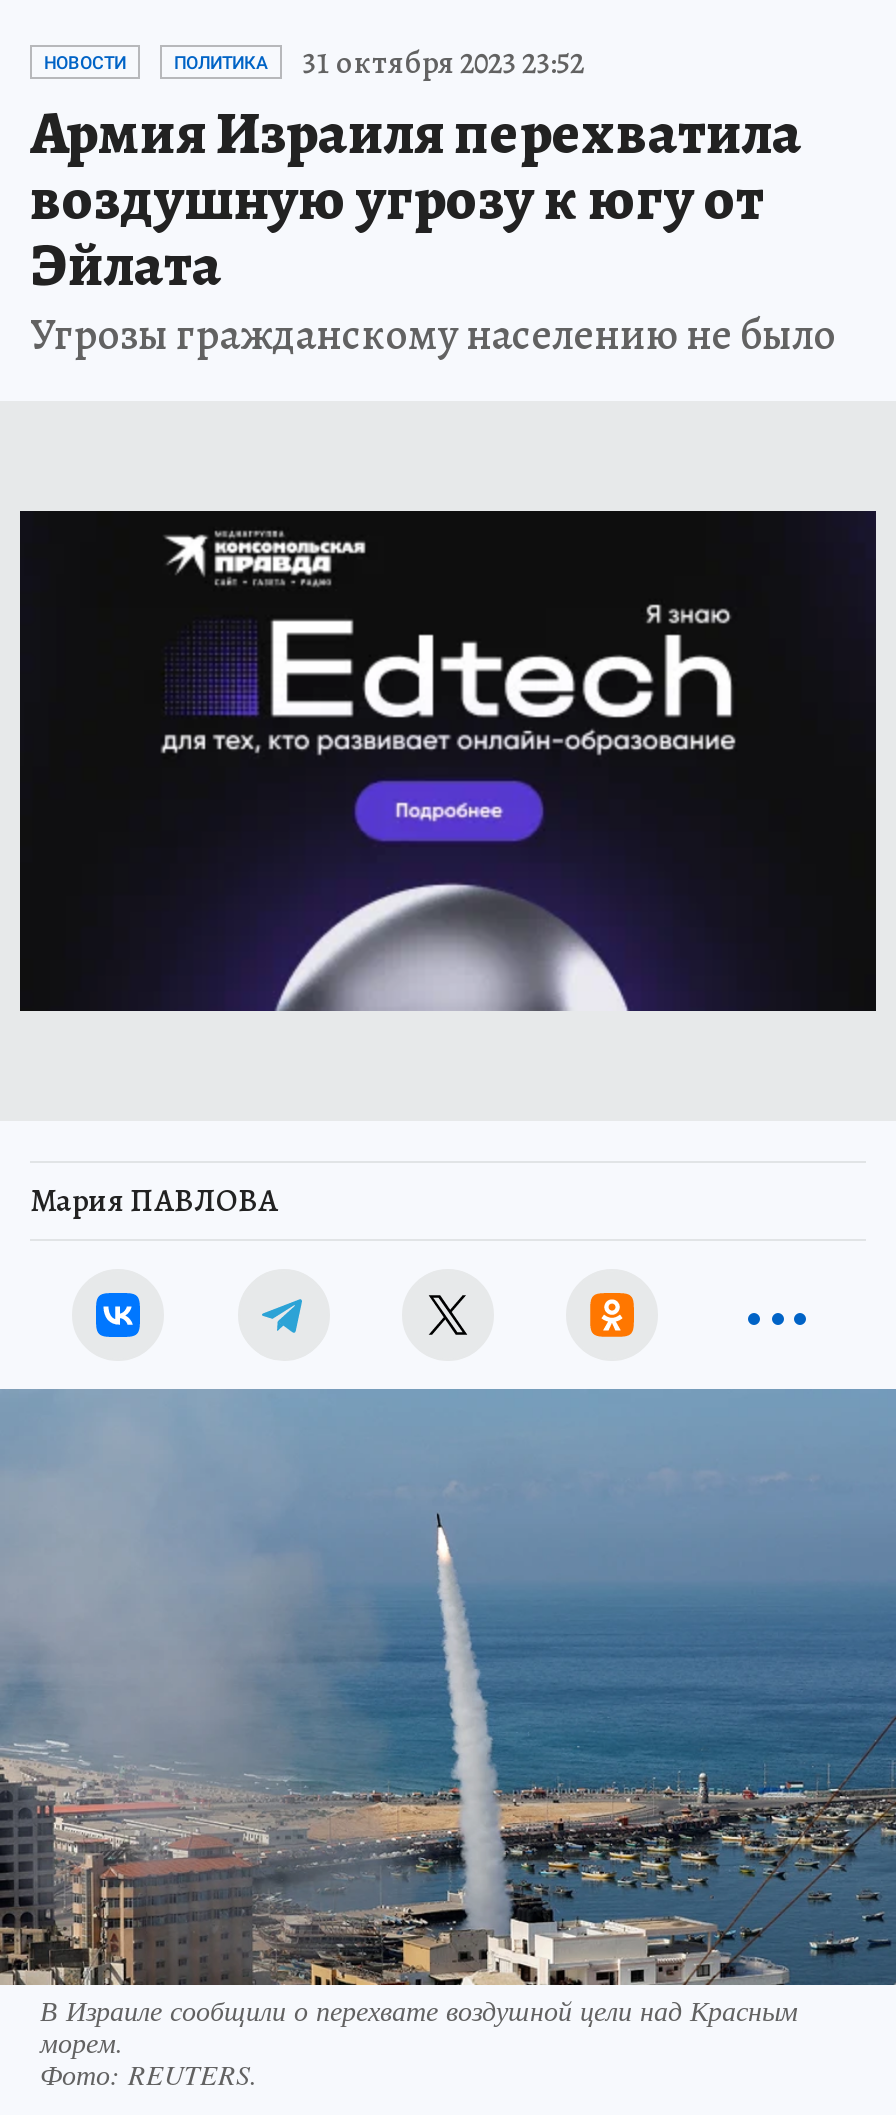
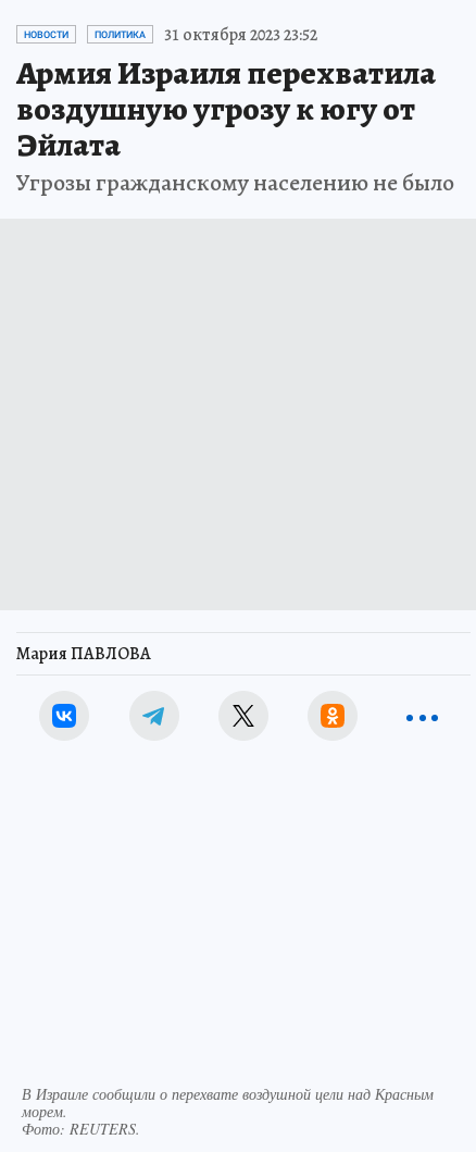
- [image]

- [image]
